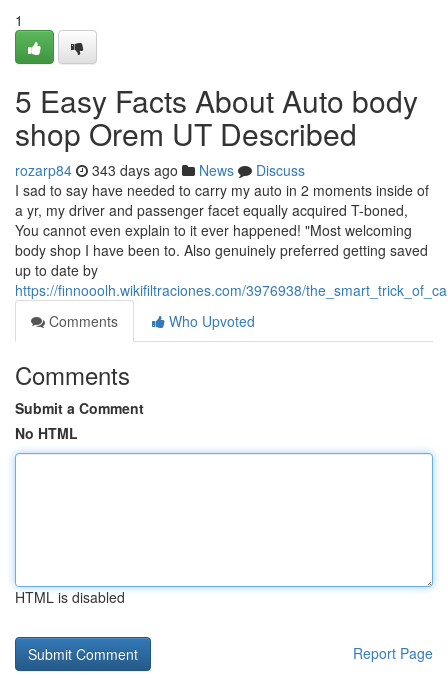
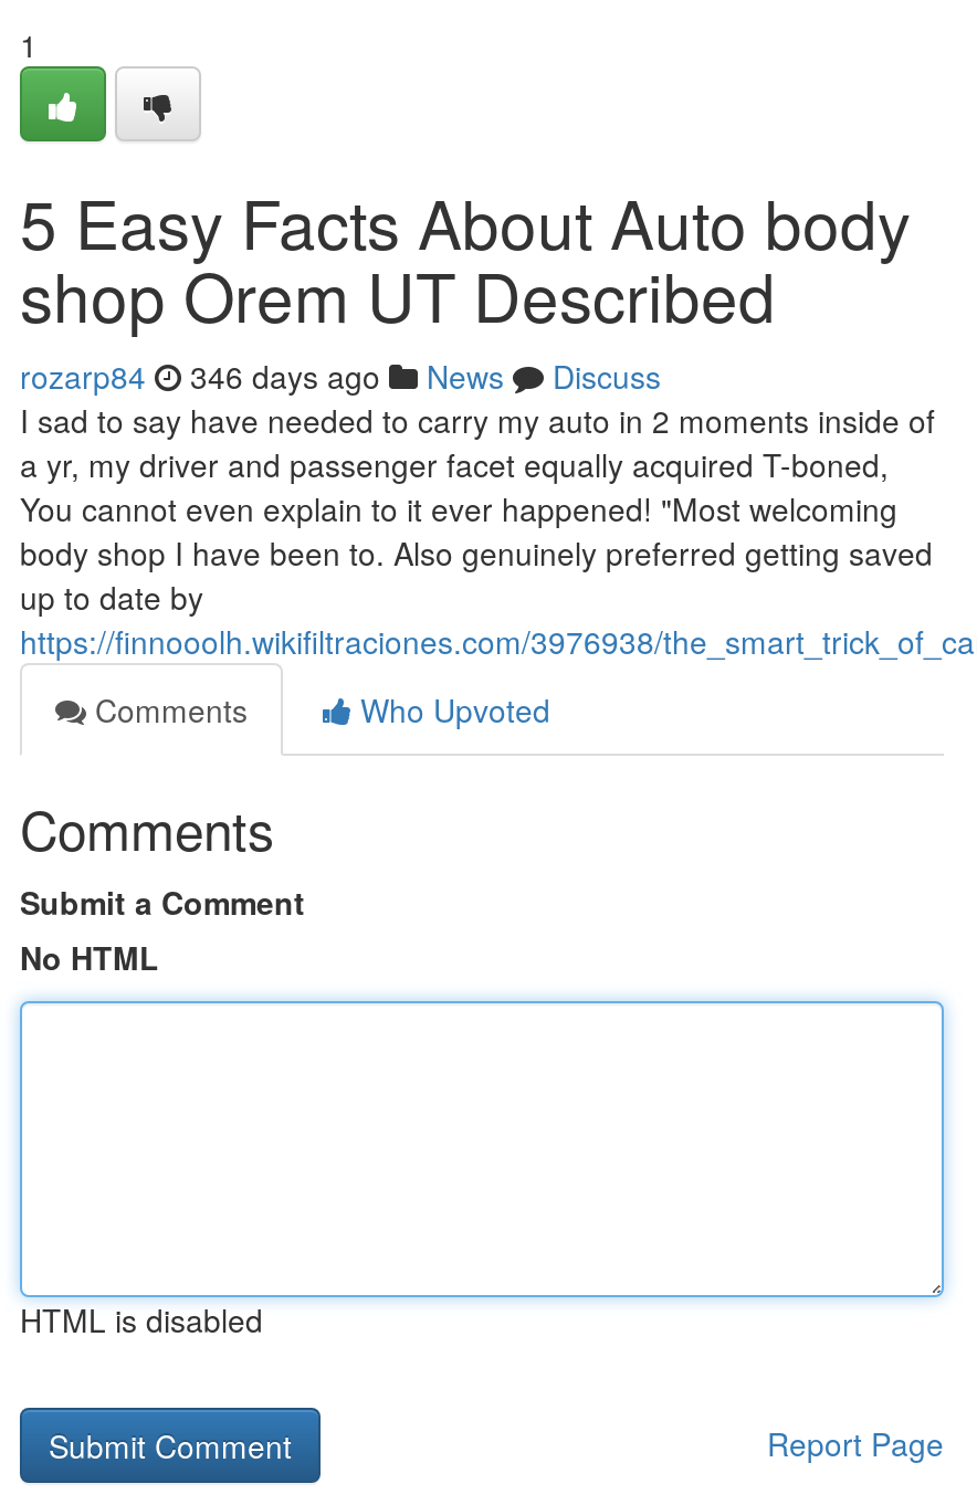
- rozarp84 343 days ago News Discuss
+ rozarp84 346 days ago News Discuss
